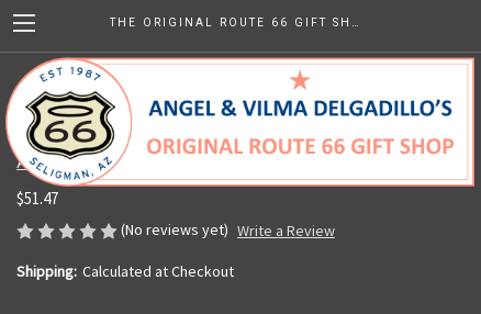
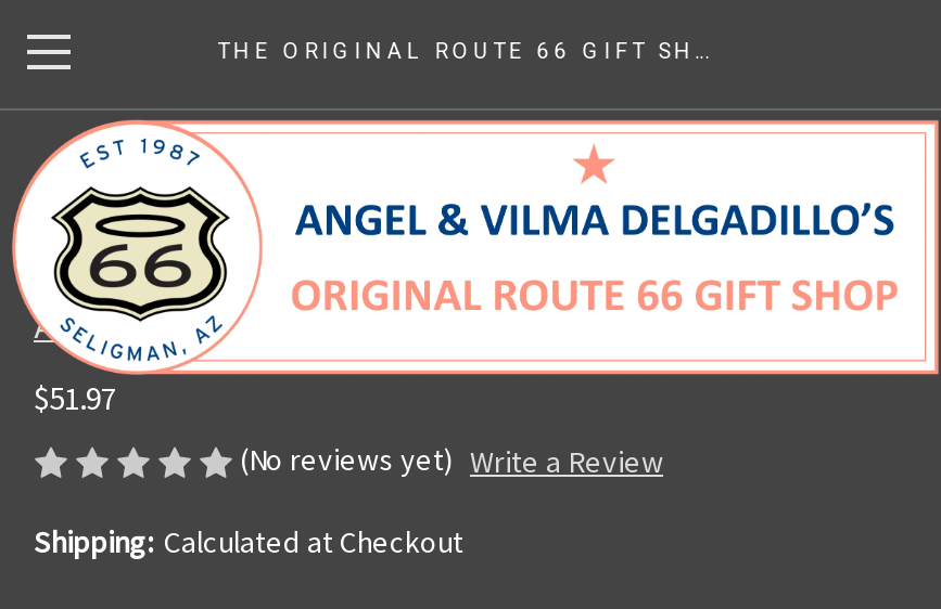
- $51.47
+ $51.97
